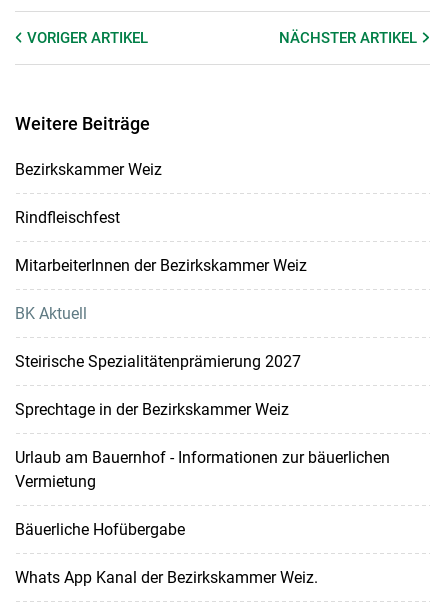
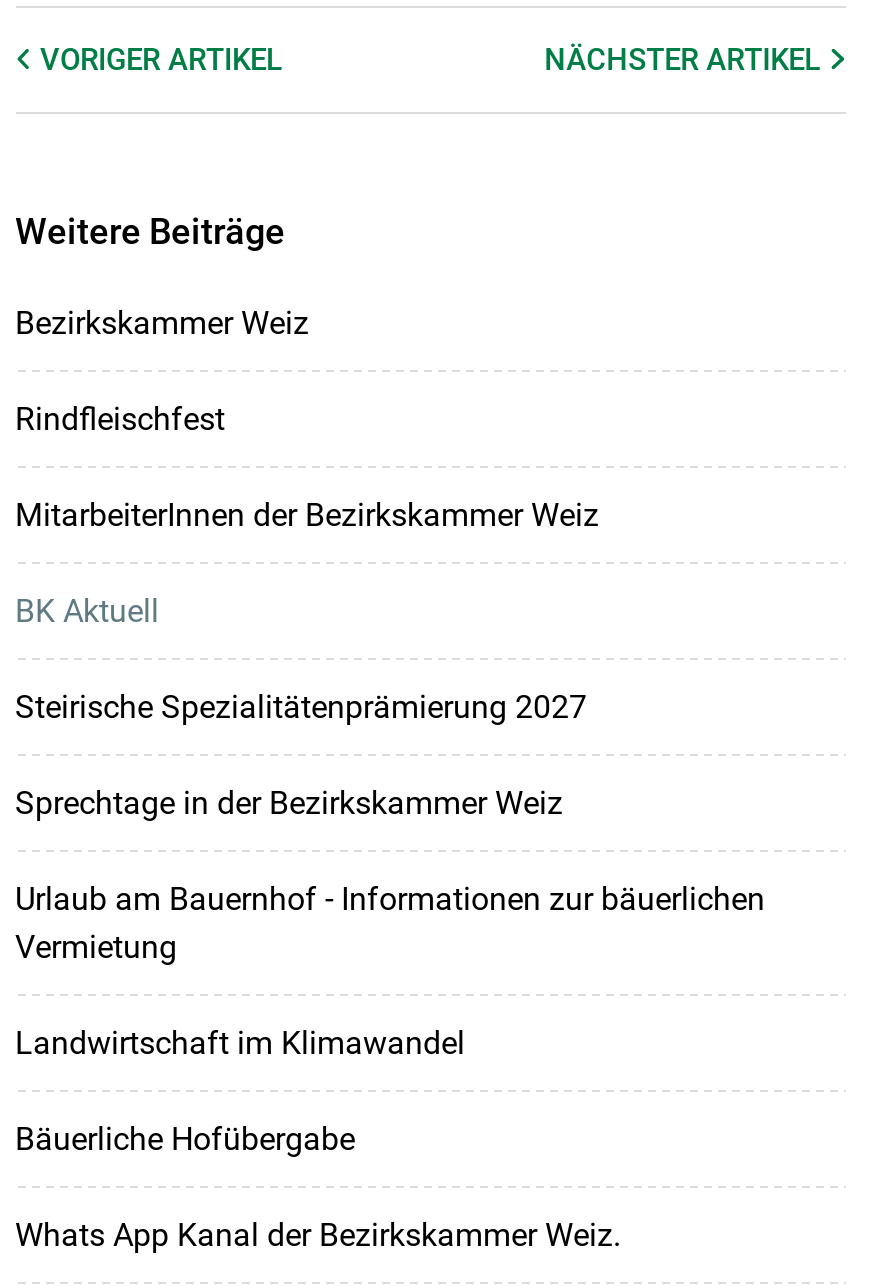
+ Landwirtschaft im Klimawandel
